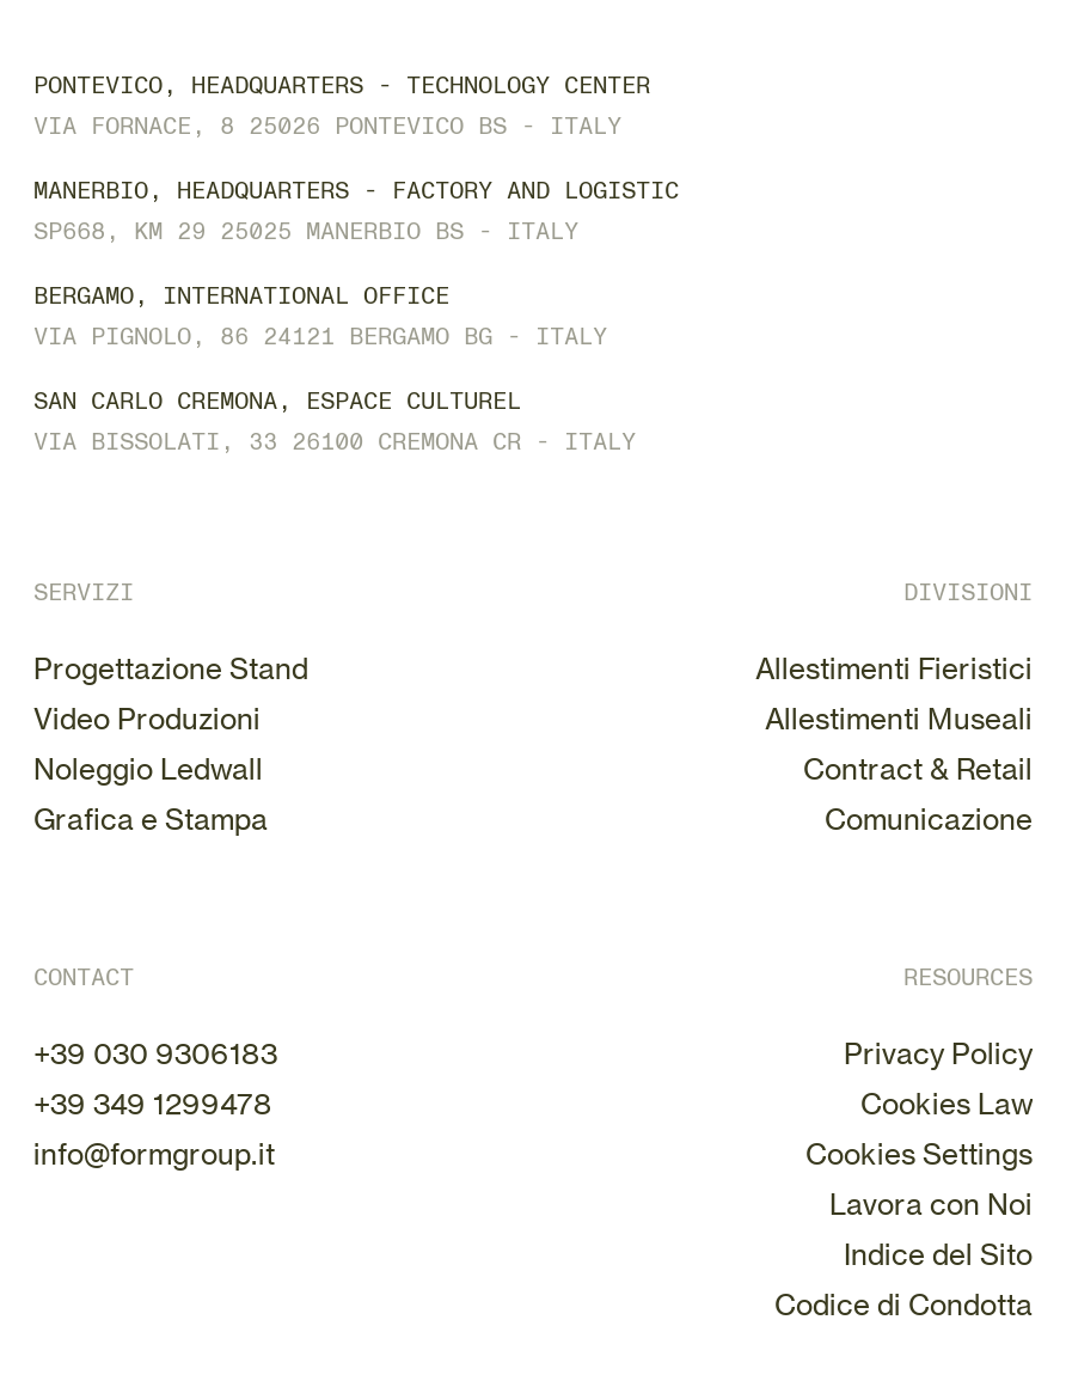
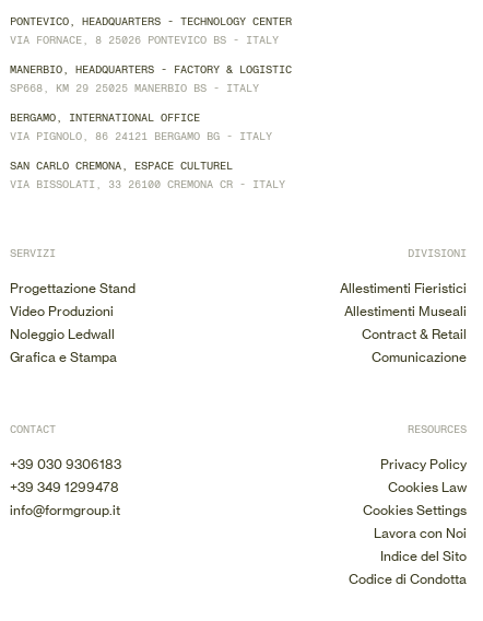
- MANERBIO, HEADQUARTERS - FACTORY AND LOGISTIC
+ MANERBIO, HEADQUARTERS - FACTORY & LOGISTIC
